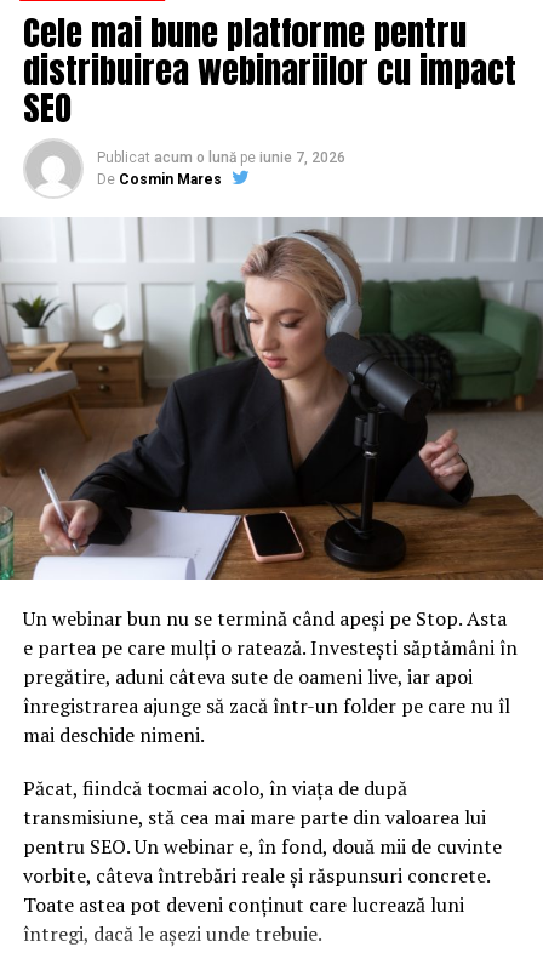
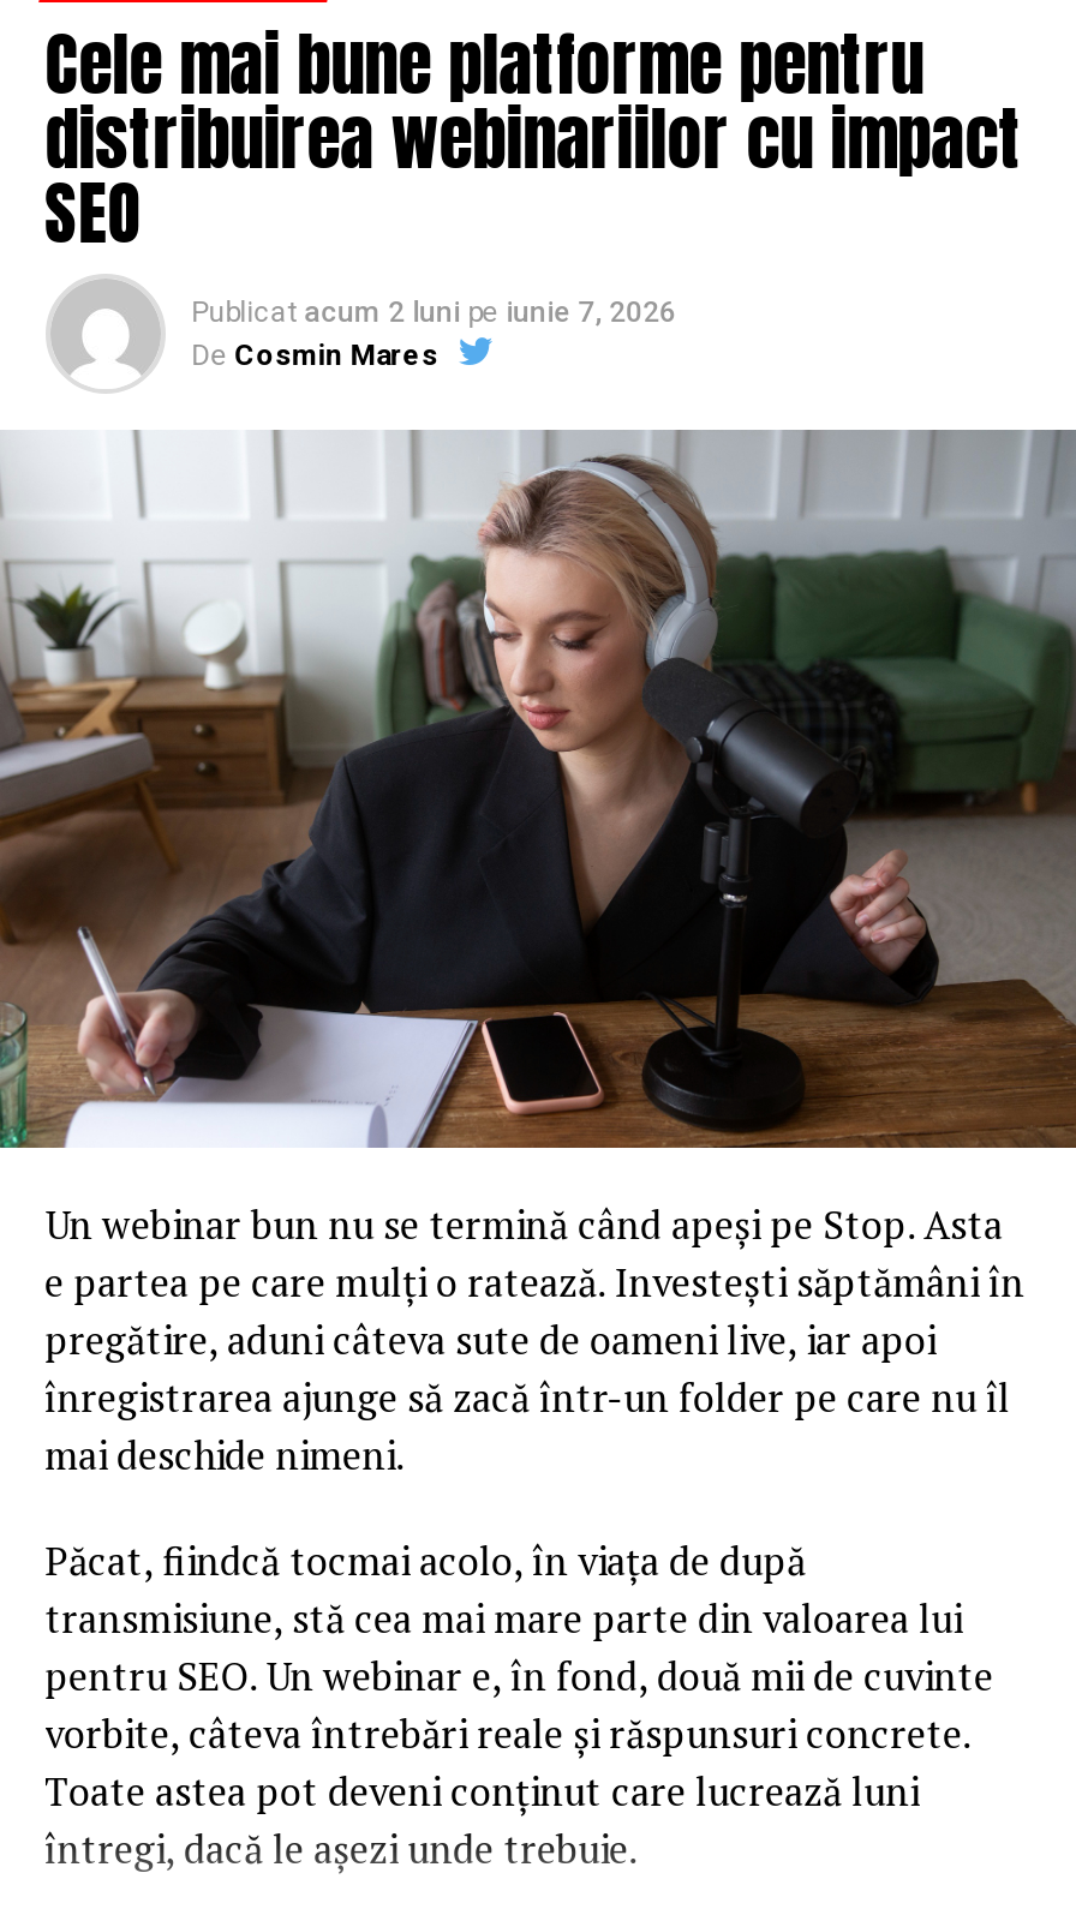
- Publicat acum o lună pe iunie 7, 2026
+ Publicat acum 2 luni pe iunie 7, 2026
